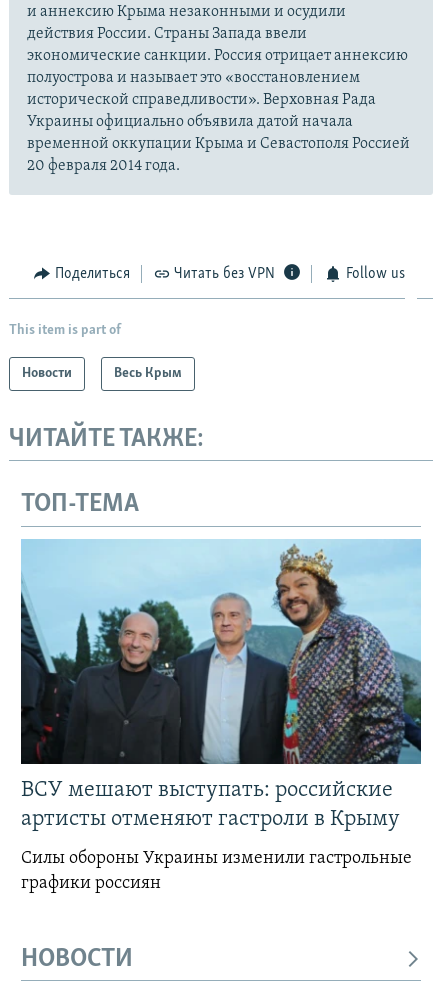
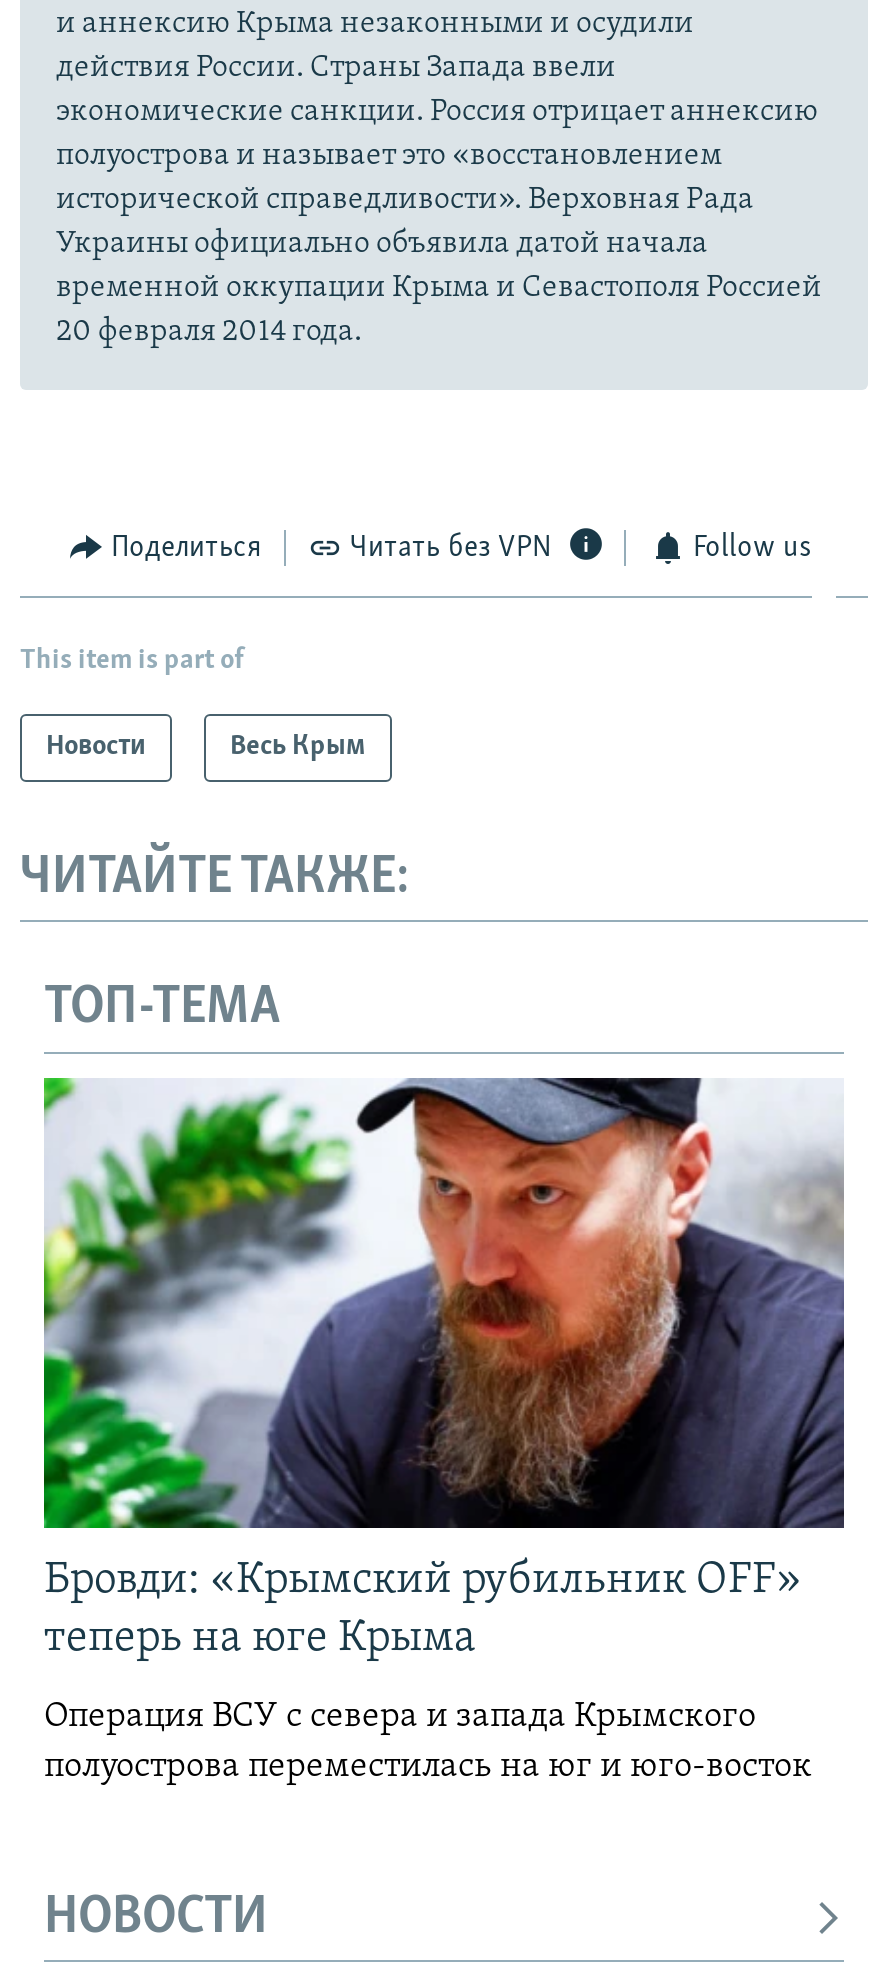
- [image]
- ВСУ мешают выступать: российские
- артисты отменяют гастроли в Крыму
+ [image]
+ Бровди: «Крымский рубильник OFF»
+ теперь на юге Крыма

- Силы обороны Украины изменили гастрольные
- графики россиян
+ Операция ВСУ с севера и запада Крымского
+ полуострова переместилась на юг и юго-восток
